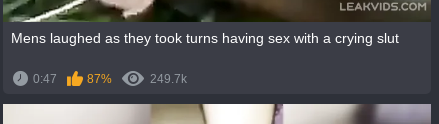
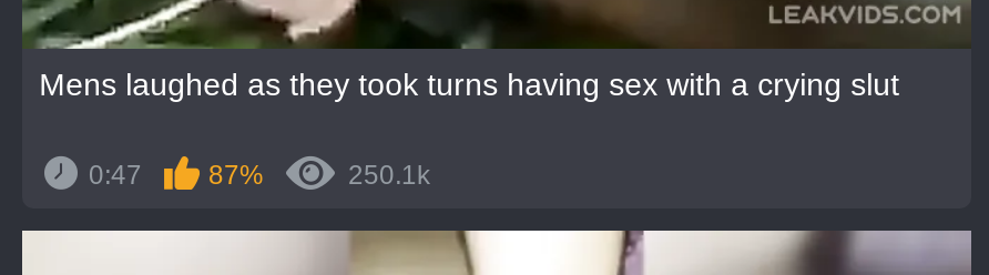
- 249.7k
+ 250.1k
